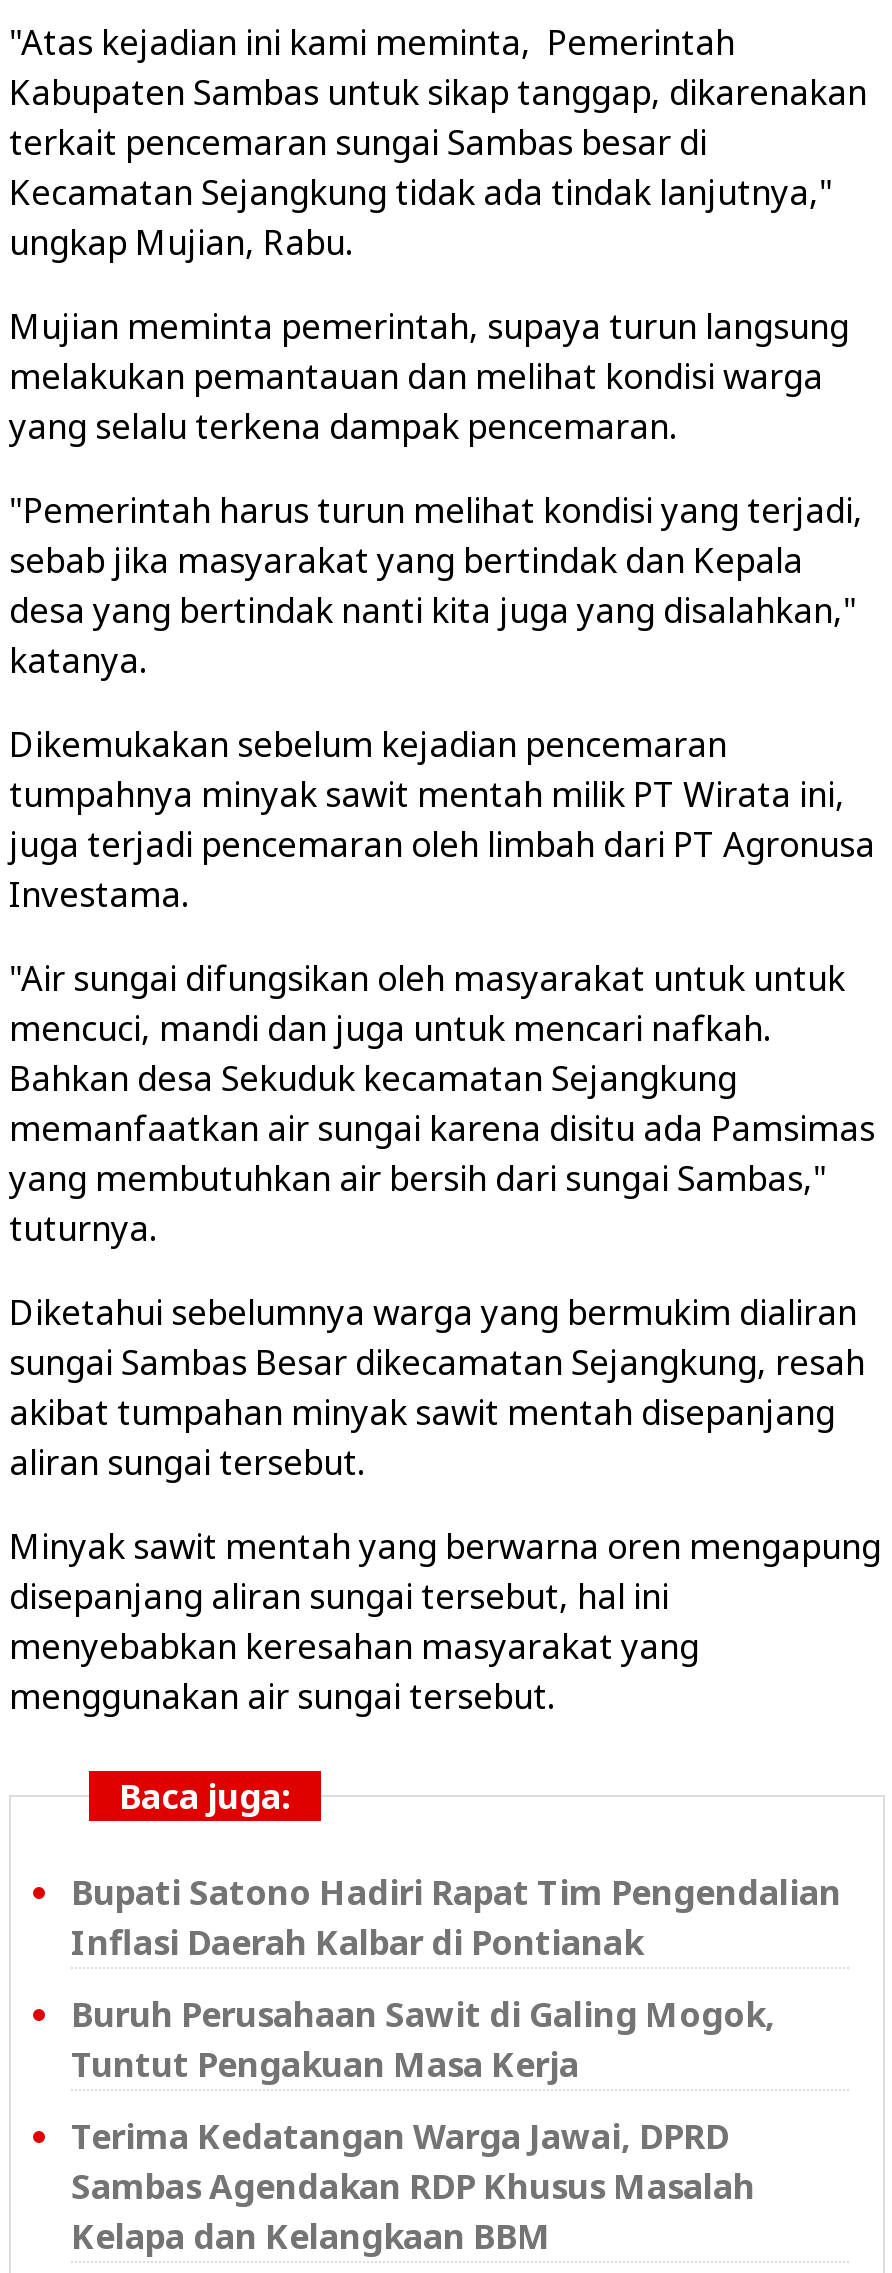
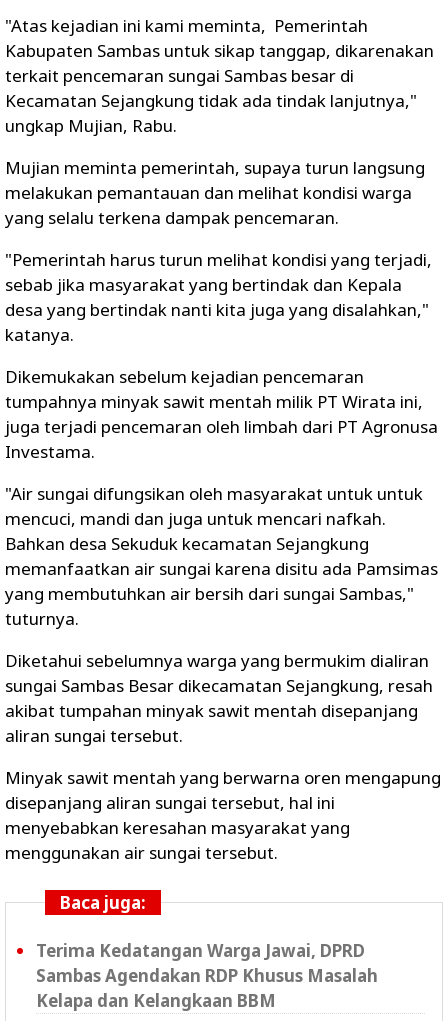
- Bupati Satono Hadiri Rapat Tim Pengendalian
- Inflasi Daerah Kalbar di Pontianak
- Buruh Perusahaan Sawit di Galing Mogok,
- Tuntut Pengakuan Masa Kerja
